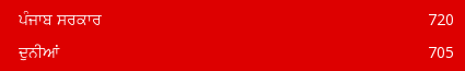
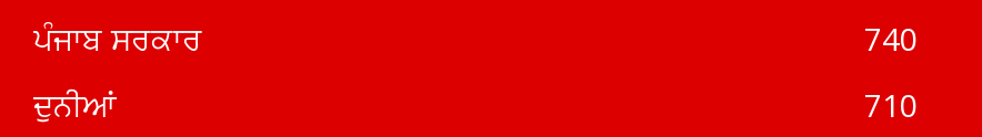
- 720
+ 740

- 705
+ 710
